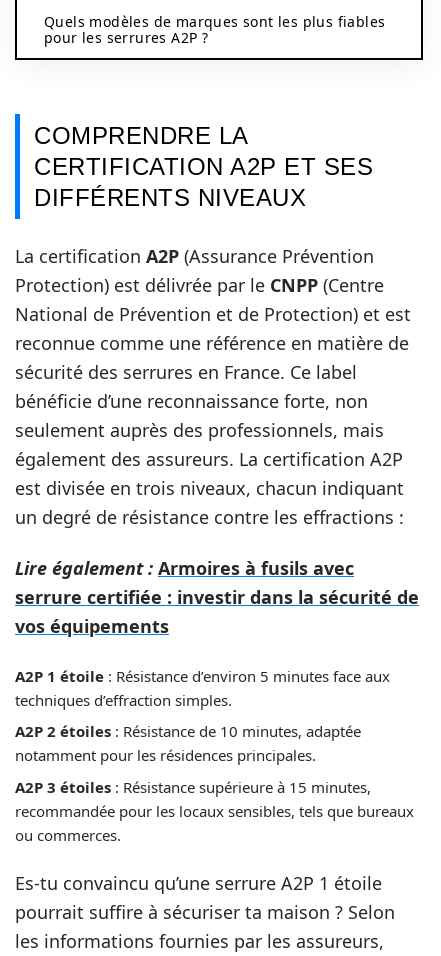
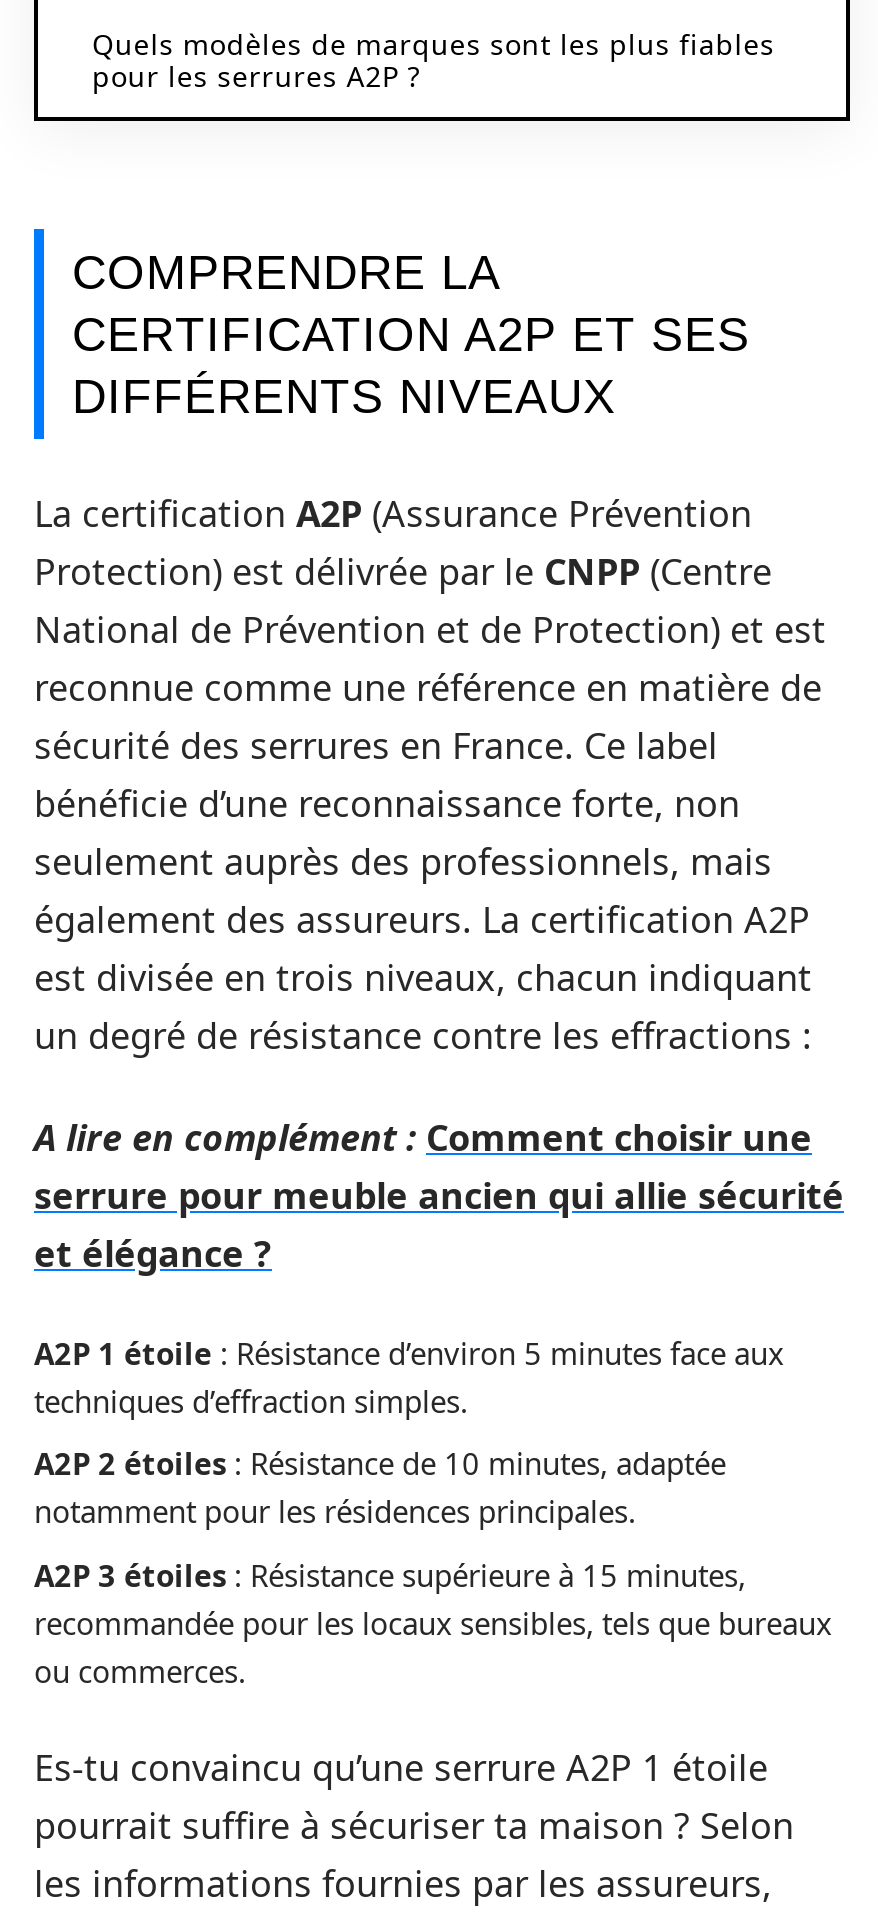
- Lire également : Armoires à fusils avec
- serrure certifiée : investir dans la sécurité de
- vos équipements
+ A lire en complément : Comment choisir une
+ serrure pour meuble ancien qui allie sécurité
+ et élégance ?
